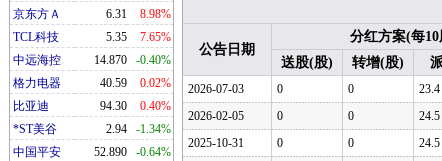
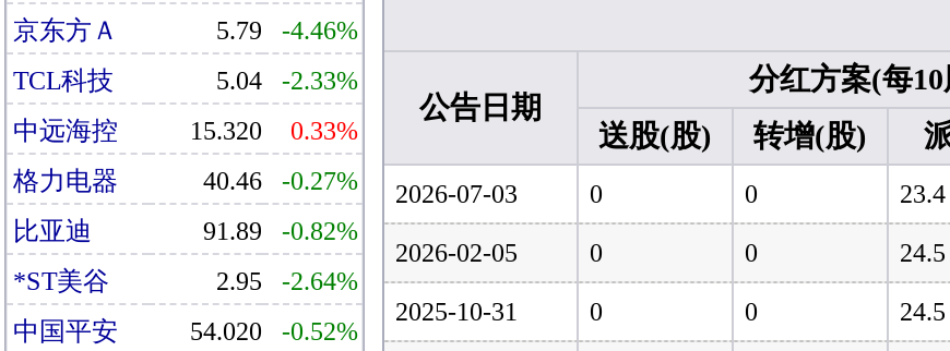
- 6.31
+ 5.79

- 8.98%
+ -4.46%

- 5.35
+ 5.04

- 7.65%
+ -2.33%

- 14.870
+ 15.320

- -0.40%
+ 0.33%

- 40.59
+ 40.46

- 0.02%
+ -0.27%

- 94.30
+ 91.89

- 0.40%
+ -0.82%

- 2.94
+ 2.95

- -1.34%
+ -2.64%

- 52.890
+ 54.020

- -0.64%
+ -0.52%
